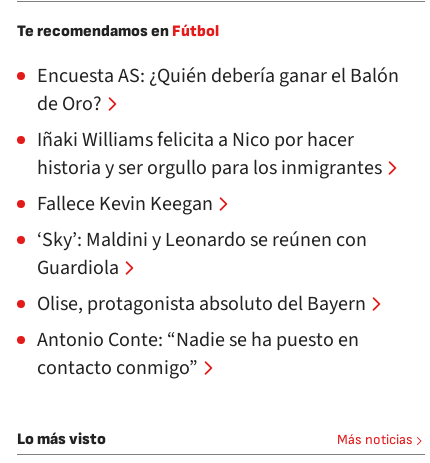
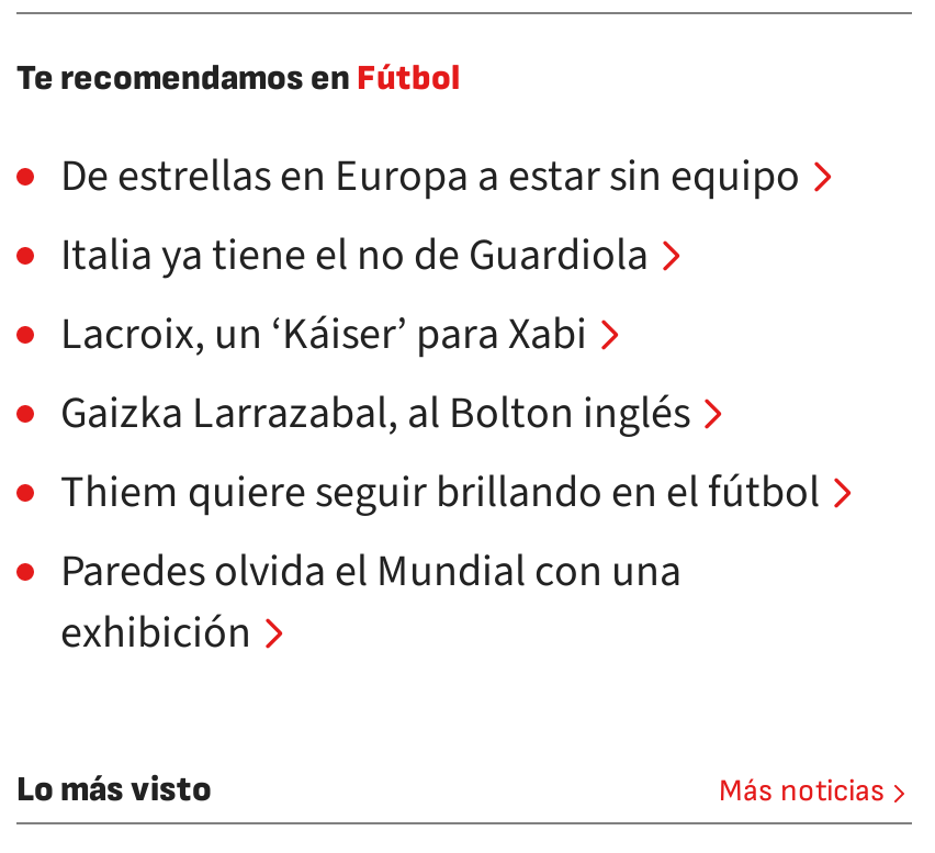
- Encuesta AS: ¿Quién debería ganar el Balón
- de Oro?
- Iñaki Williams felicita a Nico por hacer
- historia y ser orgullo para los inmigrantes
- Fallece Kevin Keegan
- ‘Sky’: Maldini y Leonardo se reúnen con
- Guardiola
- Olise, protagonista absoluto del Bayern
- Antonio Conte: “Nadie se ha puesto en
- contacto conmigo”
+ De estrellas en Europa a estar sin equipo
+ Italia ya tiene el no de Guardiola
+ Lacroix, un ‘Káiser’ para Xabi
+ Gaizka Larrazabal, al Bolton inglés
+ Thiem quiere seguir brillando en el fútbol
+ Paredes olvida el Mundial con una
+ exhibición
